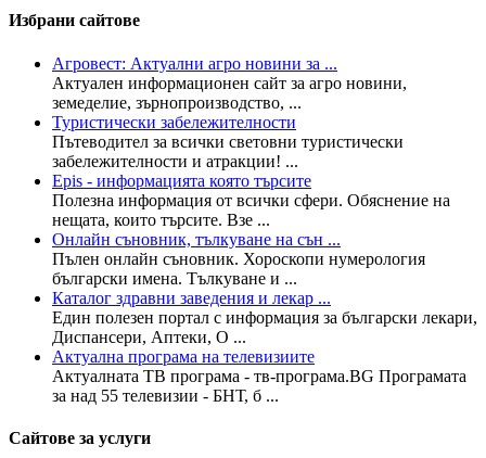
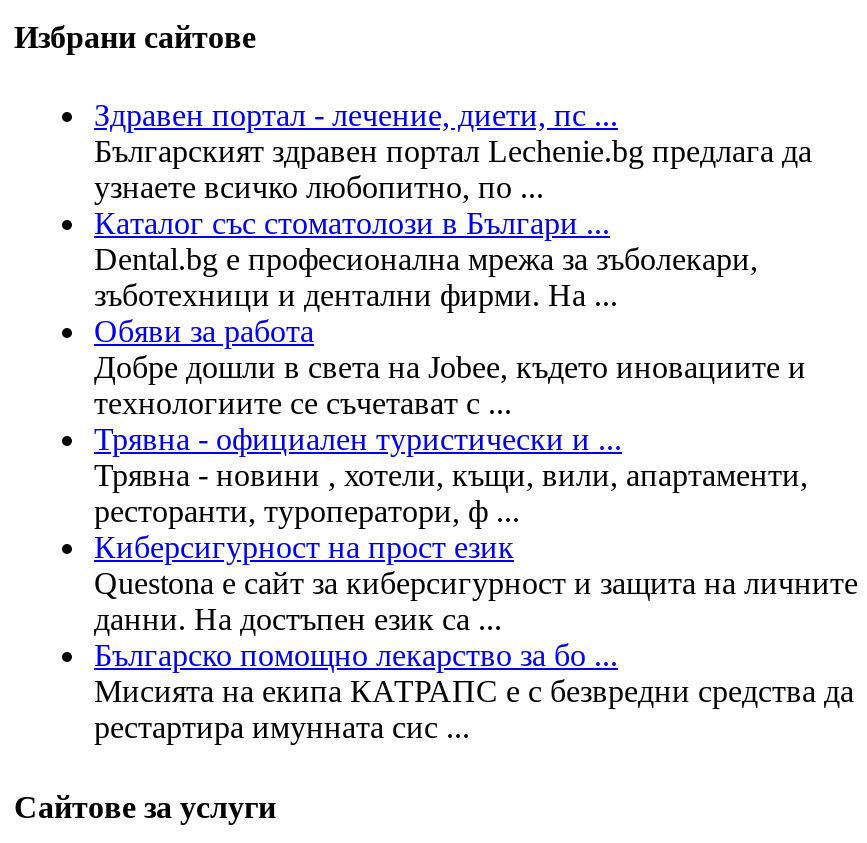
- Агровест: Актуални агро новини за ...
- Актуален информационен сайт за агро новини,
- земеделие, зърнопроизводство, ...
- Туристически забележителности
- Пътеводител за всички световни туристически
- забележителности и атракции! ...
- Epis - информацията която търсите
- Полезна информация от всички сфери. Обяснение на
- нещата, които търсите. Взе ...
- Онлайн съновник, тълкуване на сън ...
- Пълен онлайн съновник. Хороскопи нумерология
- български имена. Тълкуване и ...
- Каталог здравни заведения и лекар ...
- Един полезен портал с информация за български лекари,
- Диспансери, Аптеки, О ...
- Актуална програма на телевизиите
- Актуалната ТВ програма - тв-програма.BG Програмата
- за над 55 телевизии - БНТ, б ...
+ Здравен портал - лечение, диети, пс ...
+ Българският здравен портал Lechenie.bg предлага да
+ узнаете всичко любопитно, по ...
+ Каталог със стоматолози в Българи ...
+ Dental.bg е професионална мрежа за зъболекари,
+ зъботехници и дентални фирми. На ...
+ Обяви за работа
+ Добре дошли в света на Jobee, където иновациите и
+ технологиите се съчетават с ...
+ Трявна - официален туристически и ...
+ Трявна - новини , хотели, къщи, вили, апартаменти,
+ ресторанти, туроператори, ф ...
+ Киберсигурност на прост език
+ Questona е сайт за киберсигурност и защита на личните
+ данни. На достъпен език са ...
+ Българско помощно лекарство за бо ...
+ Мисията на екипа КАТРАПС е с безвредни средства да
+ рестартира имунната сис ...
